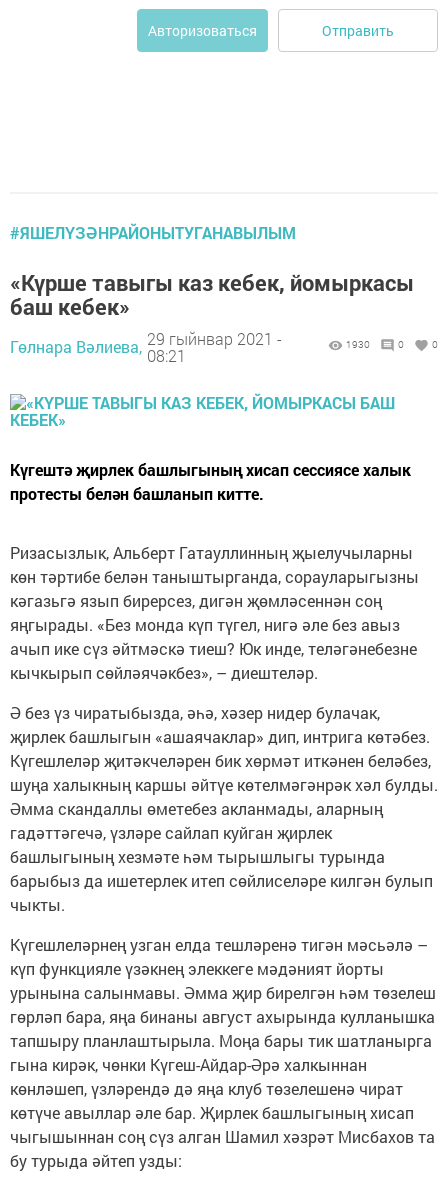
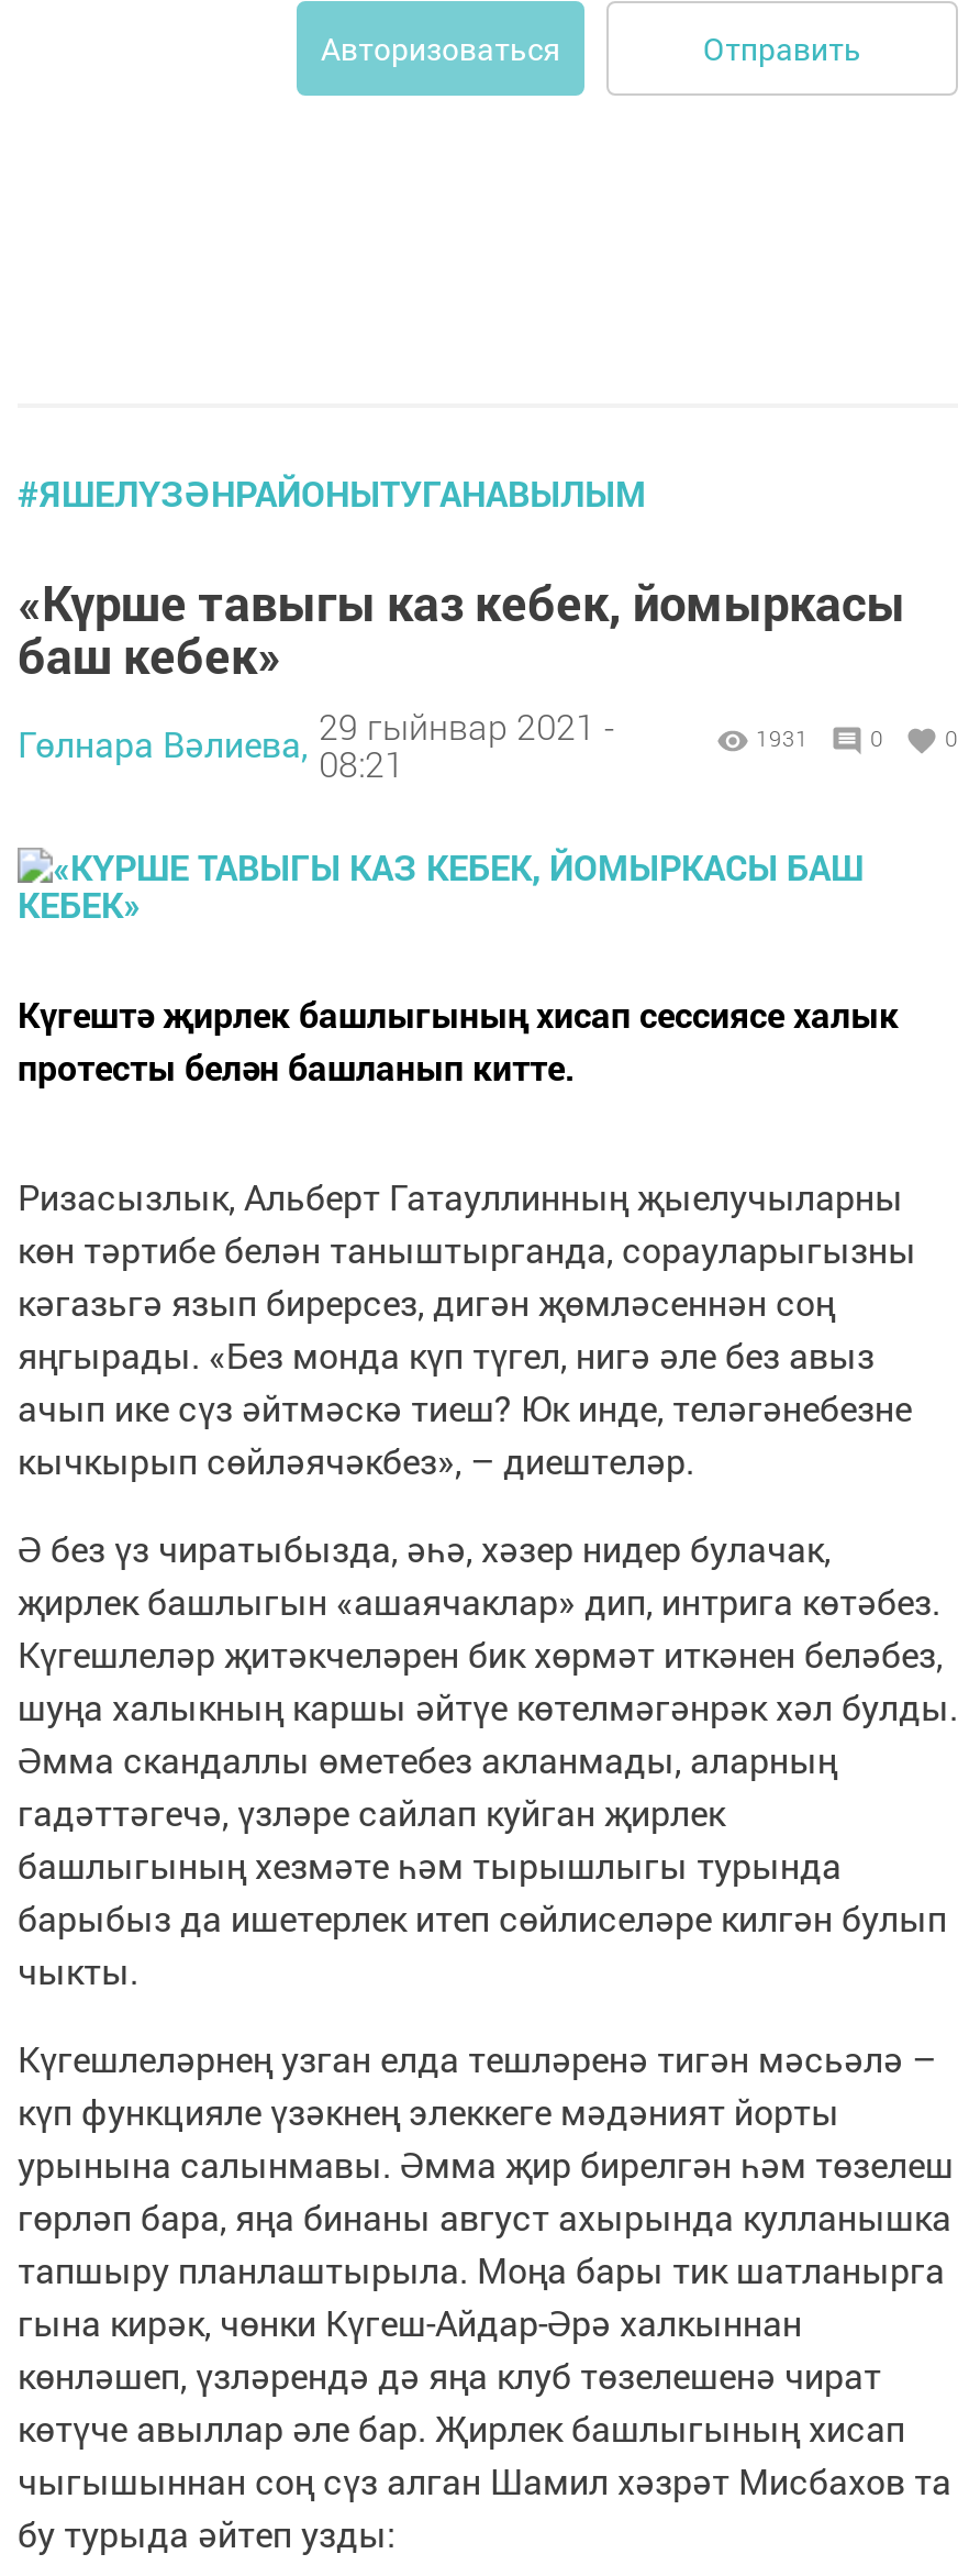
- 1930
+ 1931
